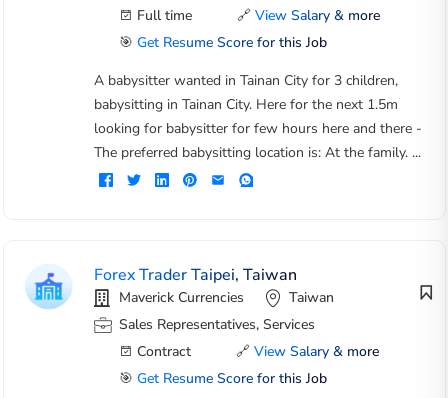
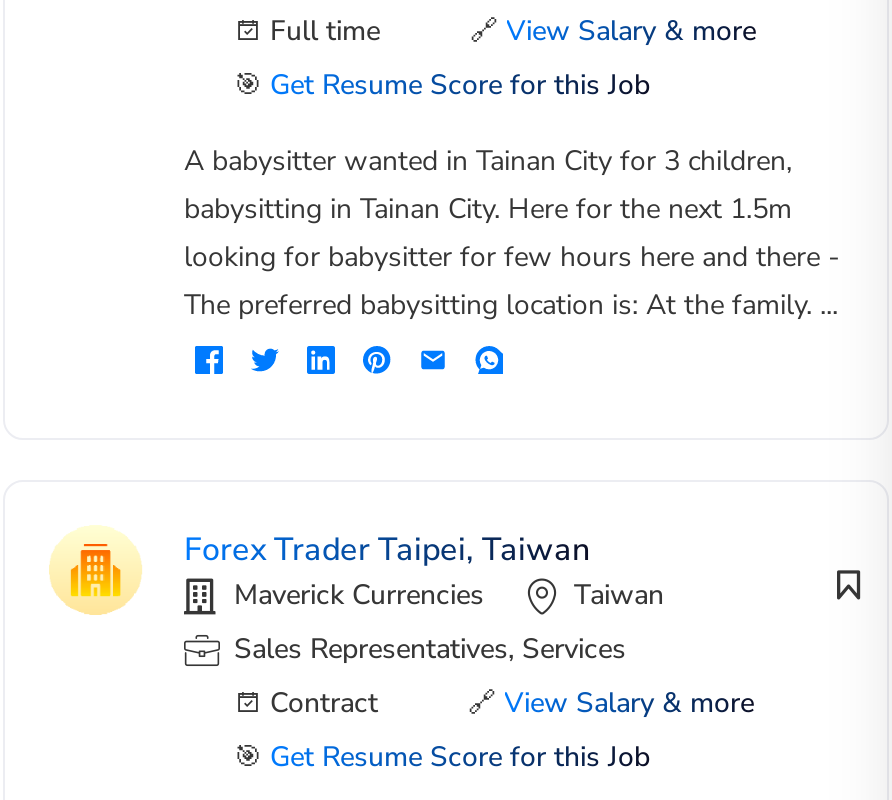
- [image]
+ [image]
